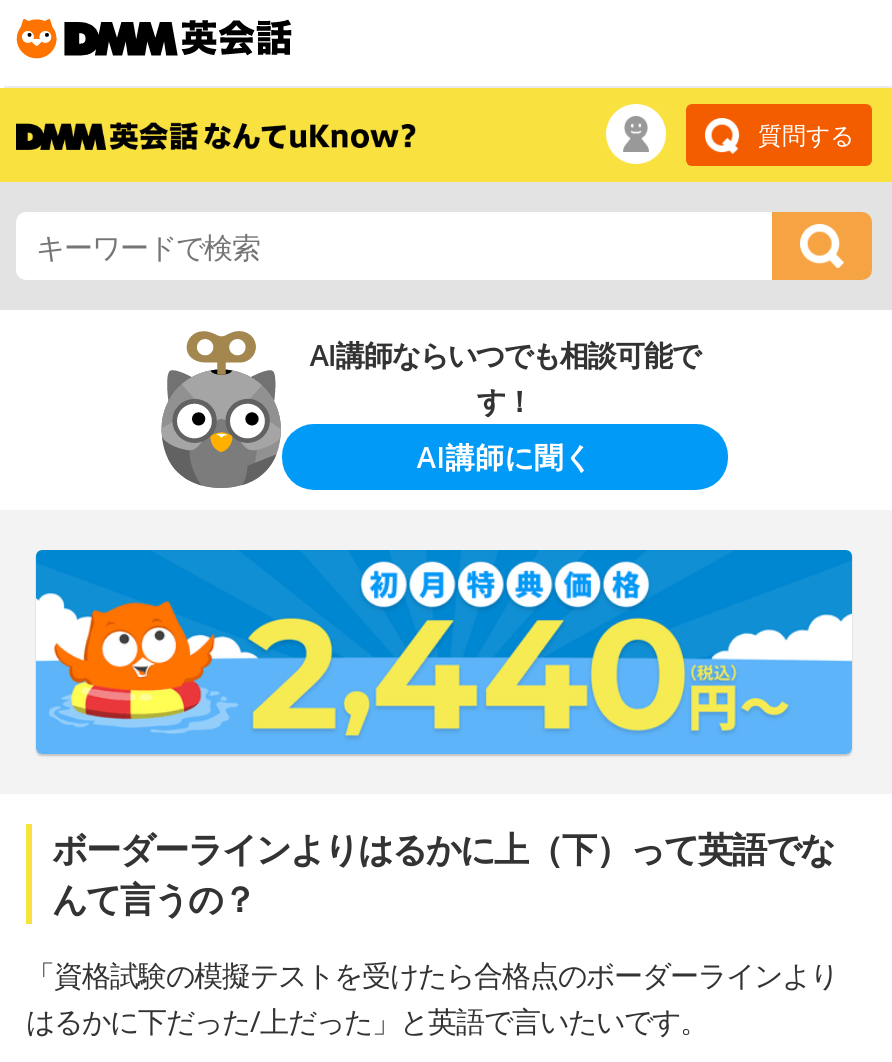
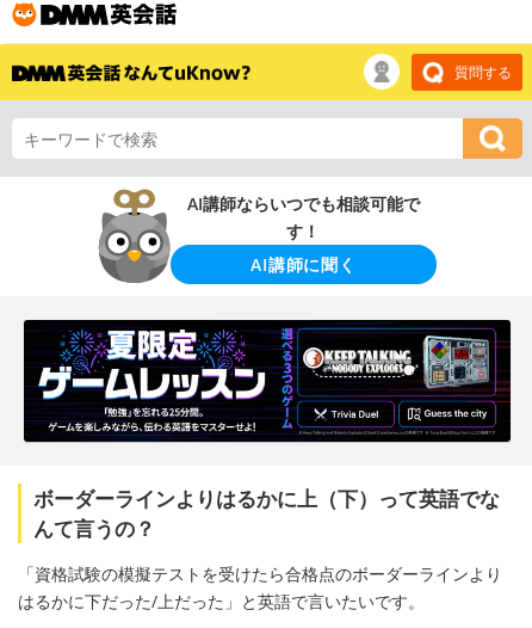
- [image]
+ [image]
